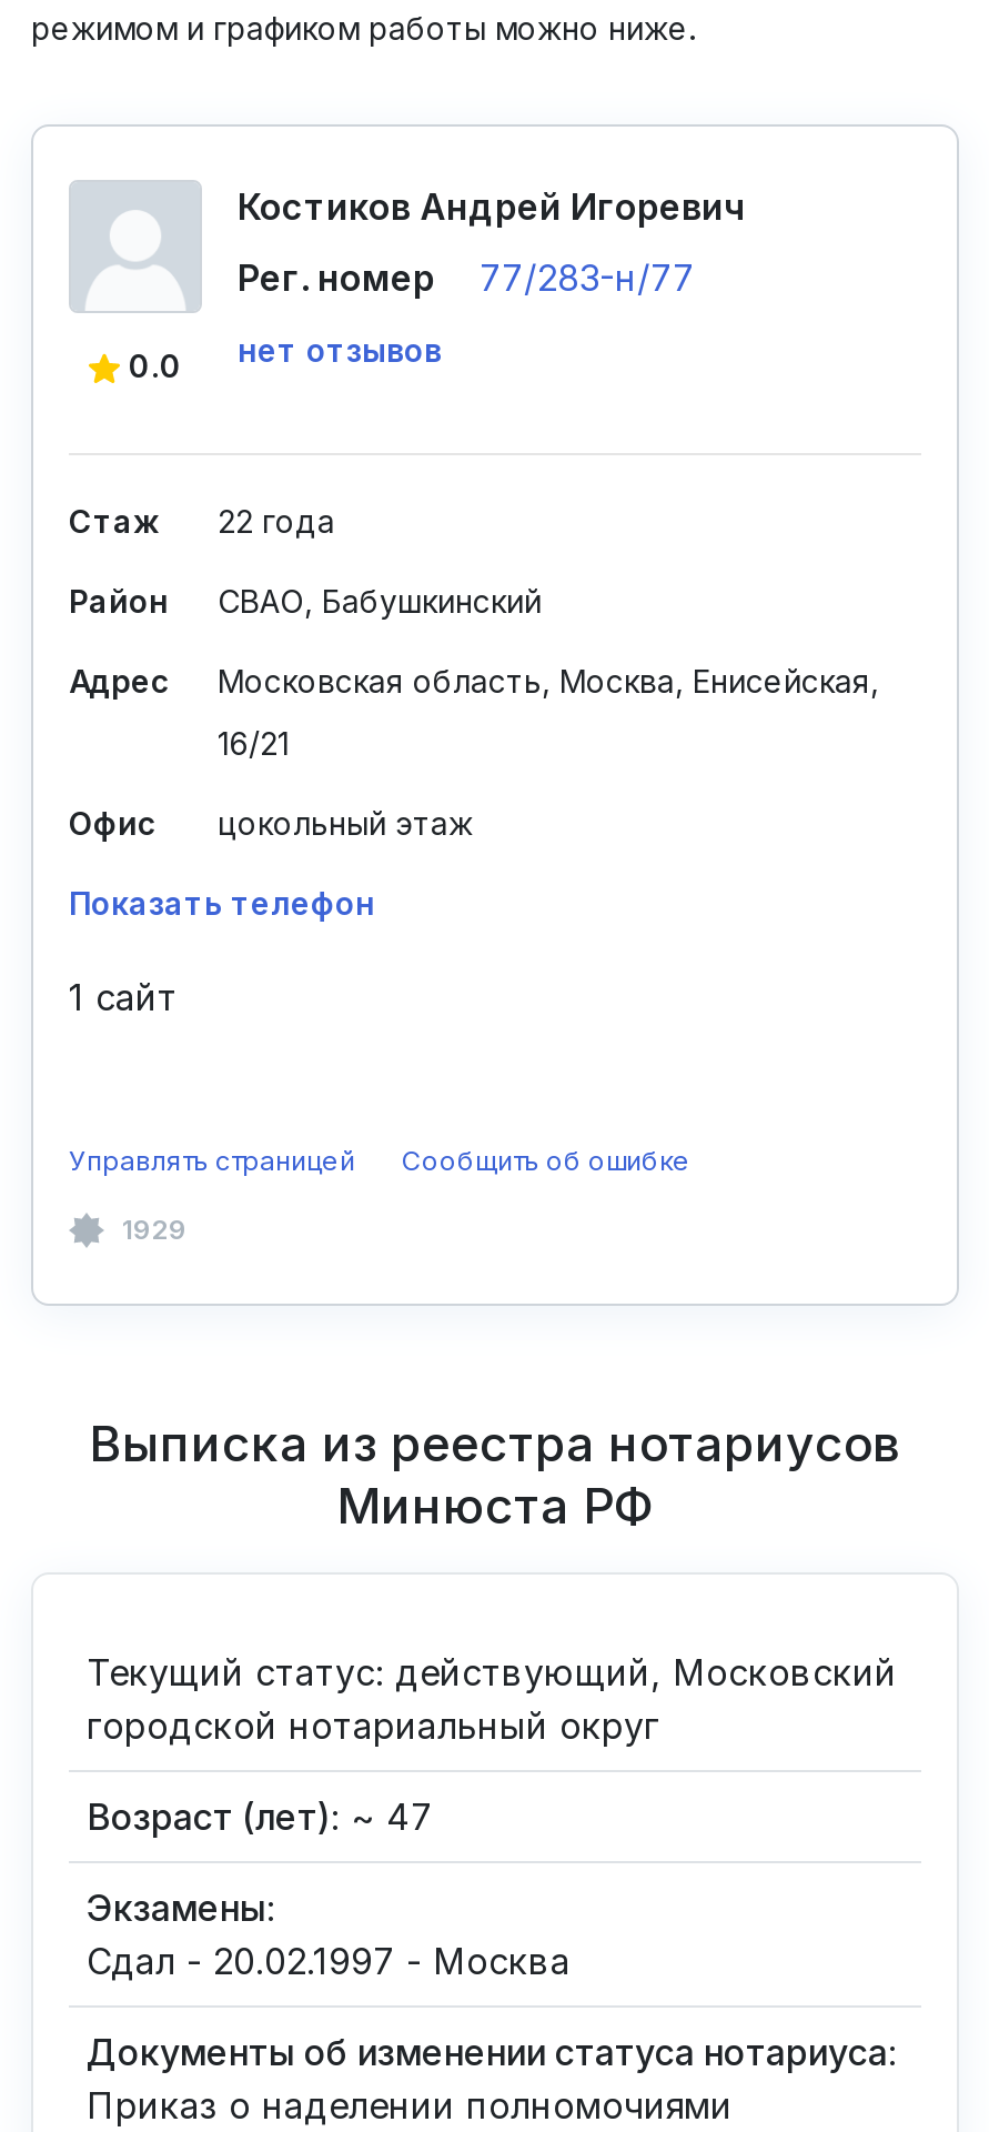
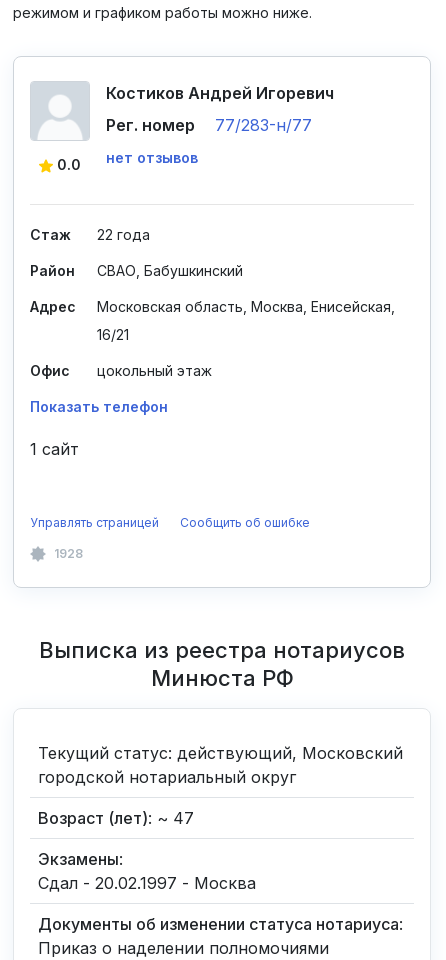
- 1929
+ 1928
